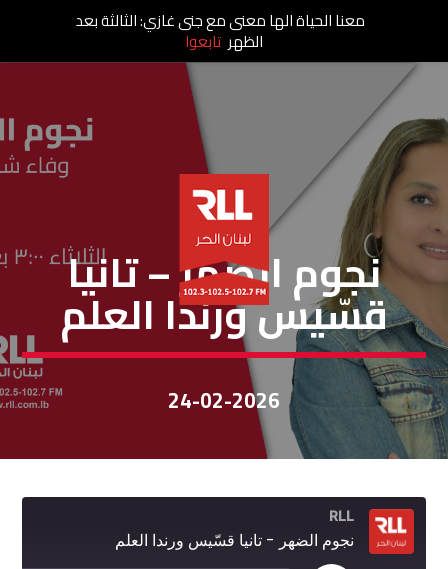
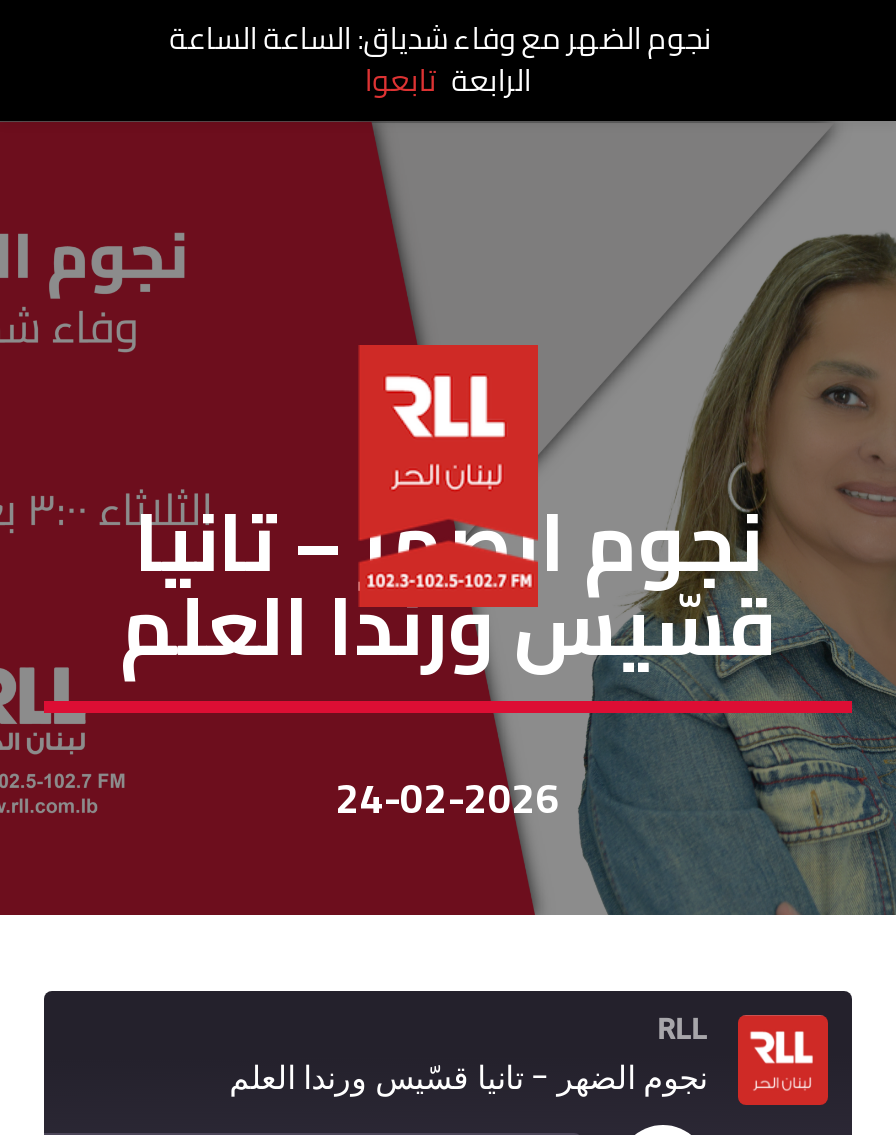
- معنا الحياة الها معنى مع جنى غازي: الثالثة بعد
- الظهر تابعوا
+ نجوم الضهر مع وفاء شدياق: الساعة الساعة
+ الرابعة تابعوا
